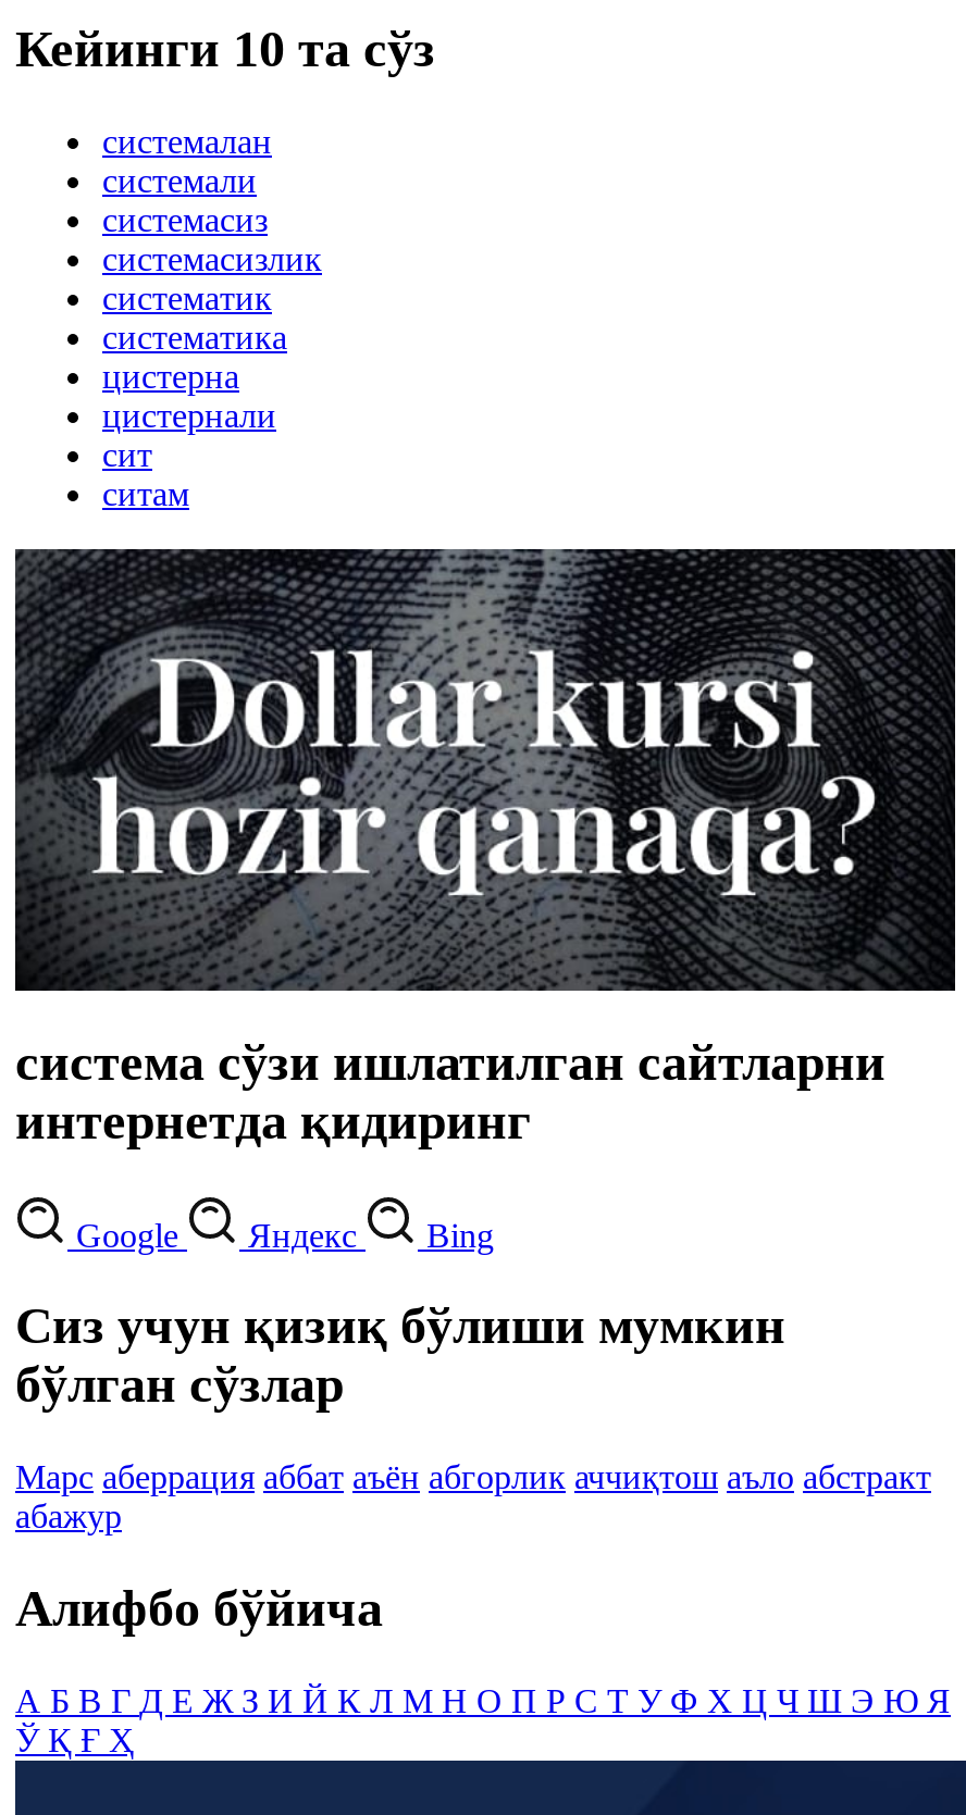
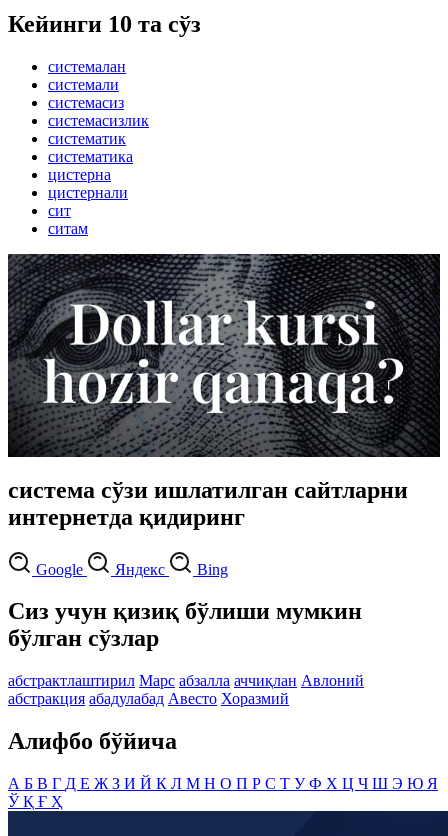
- Марс аберрация аббат аъён абгорлик аччиқтош аъло абстракт
- абажур
+ абстрактлаштирил Марс абзалла аччиқлан Авлоний
+ абстракция абадулабад Авесто Хоразмий
